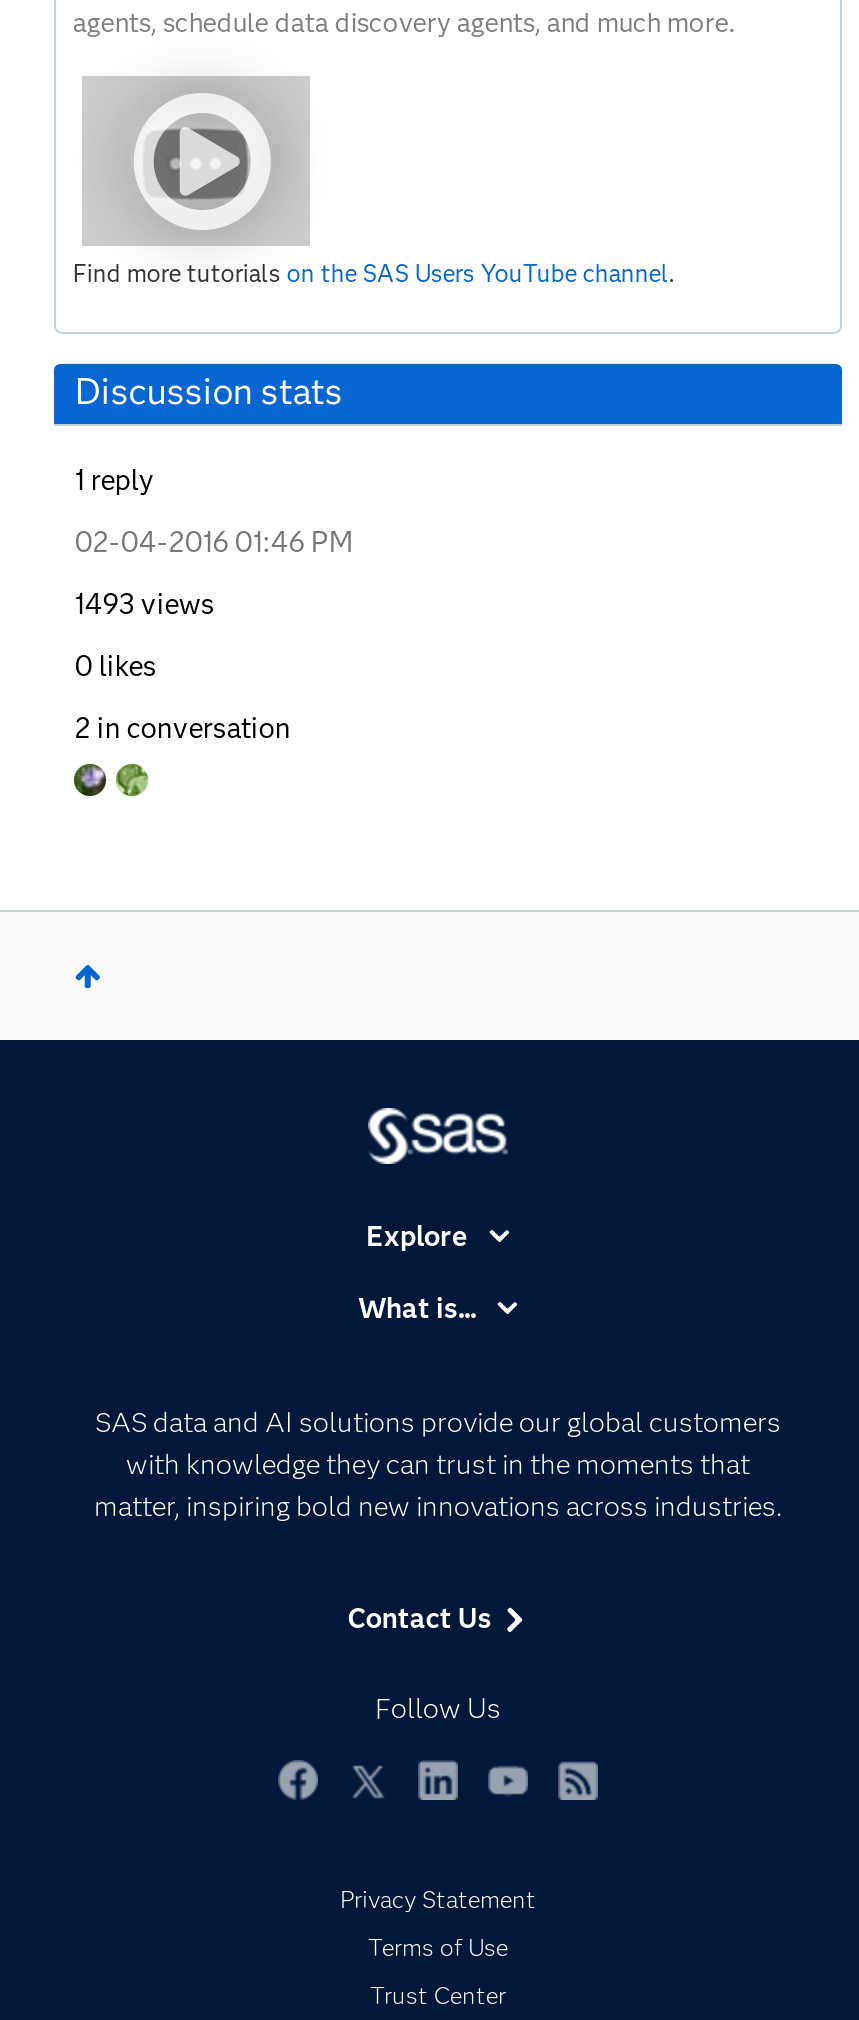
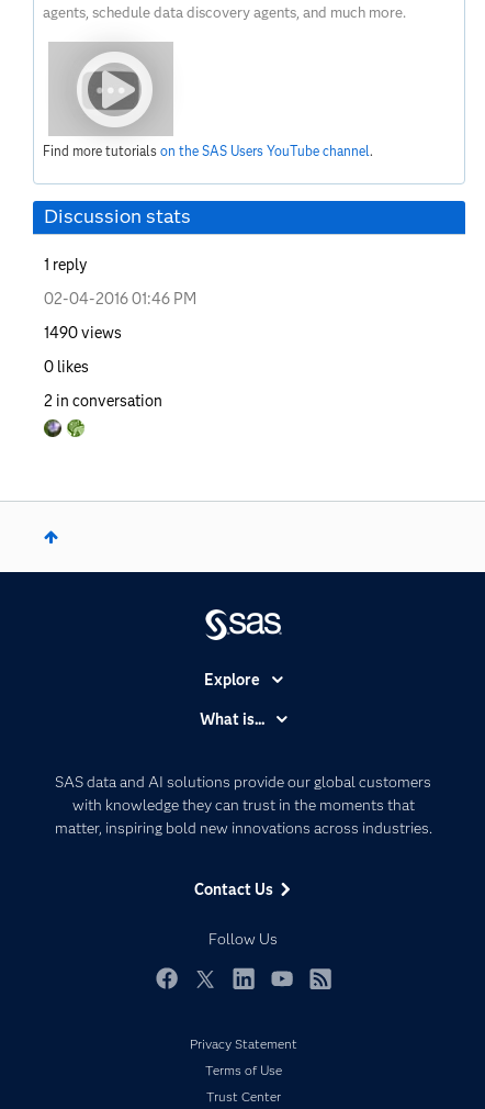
- 1493 views
+ 1490 views
